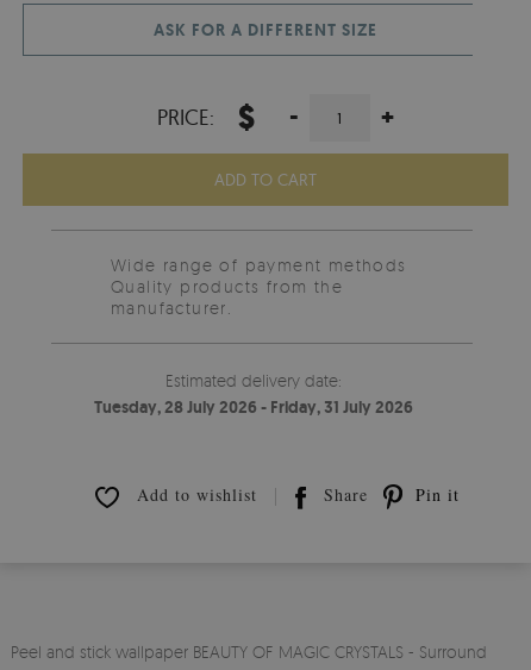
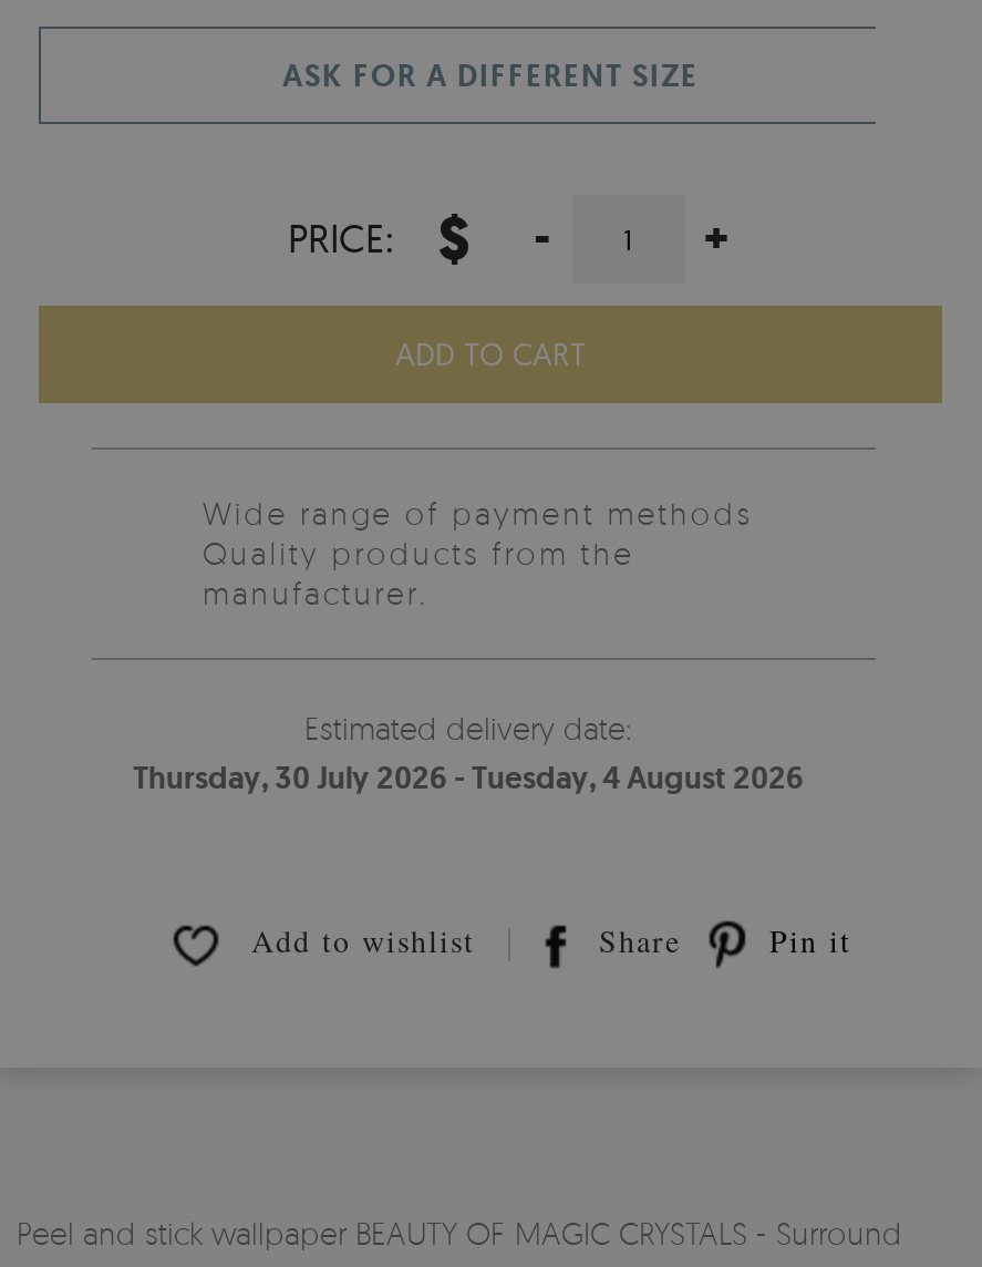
- Tuesday, 28 July 2026 - Friday, 31 July 2026
+ Thursday, 30 July 2026 - Tuesday, 4 August 2026
